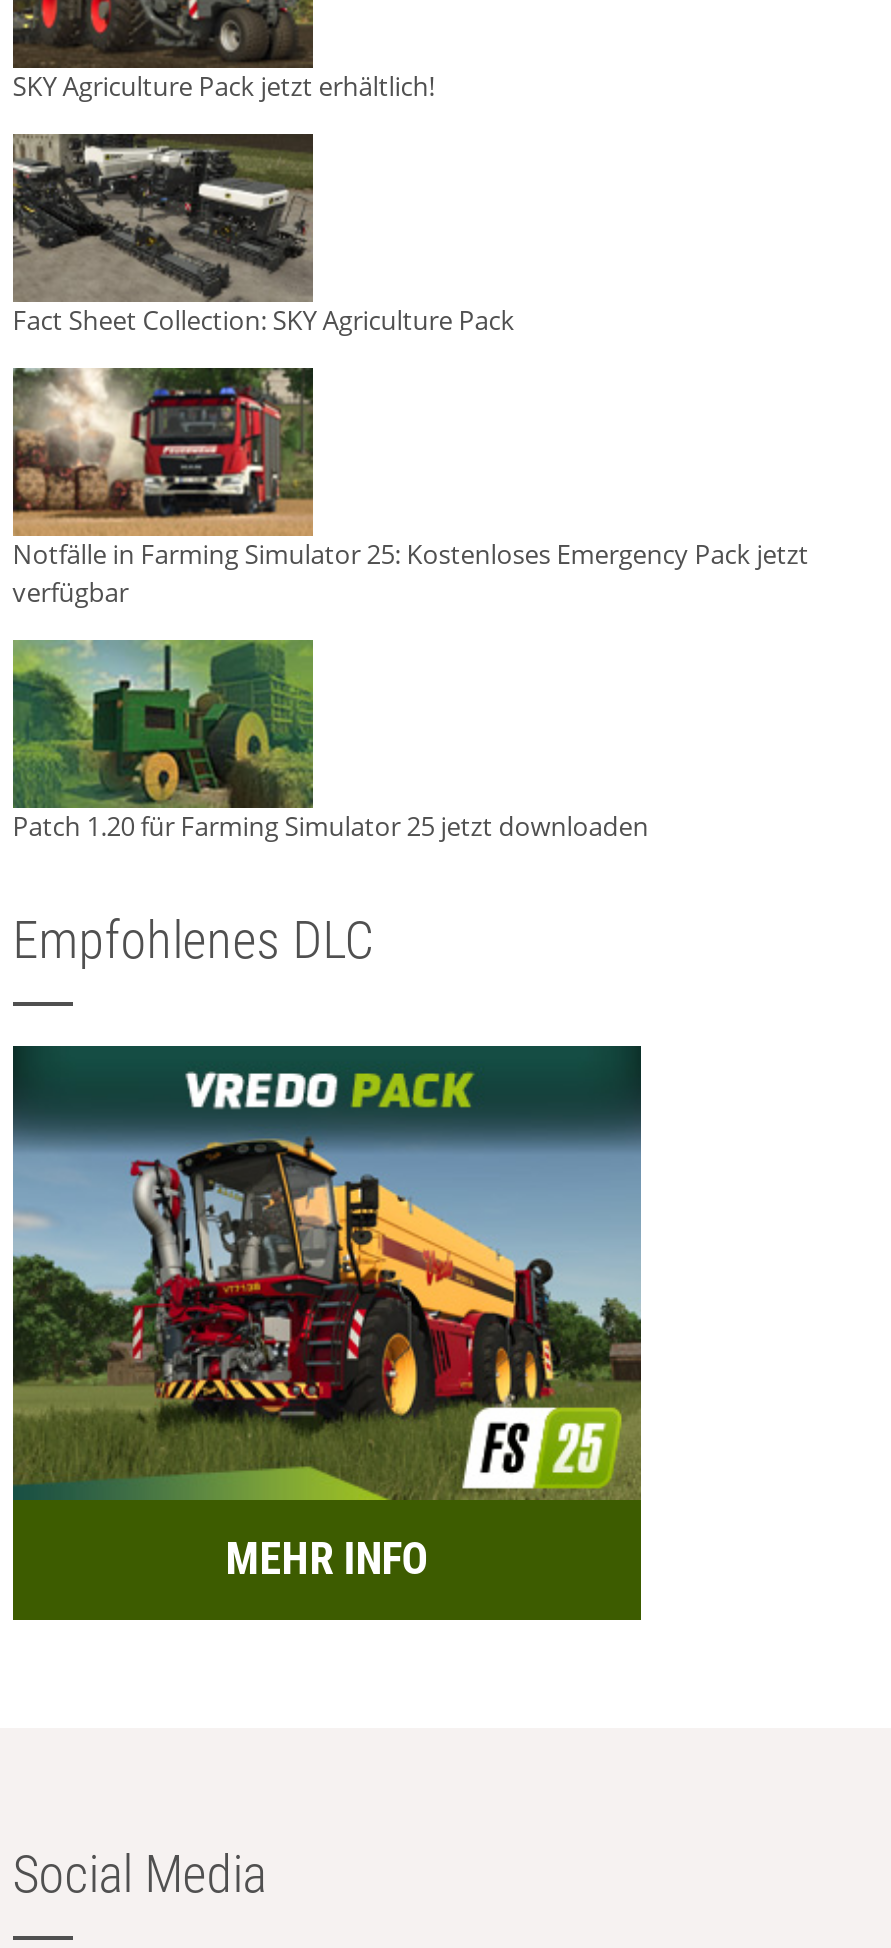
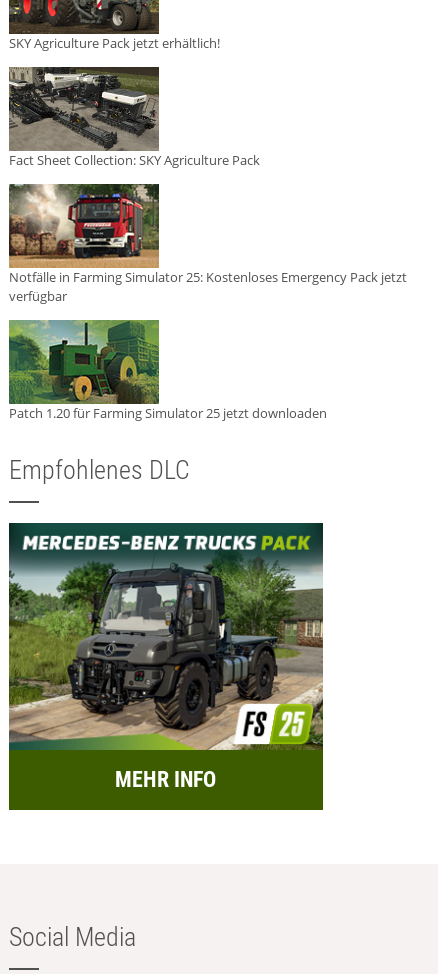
- [image]
+ [image]
